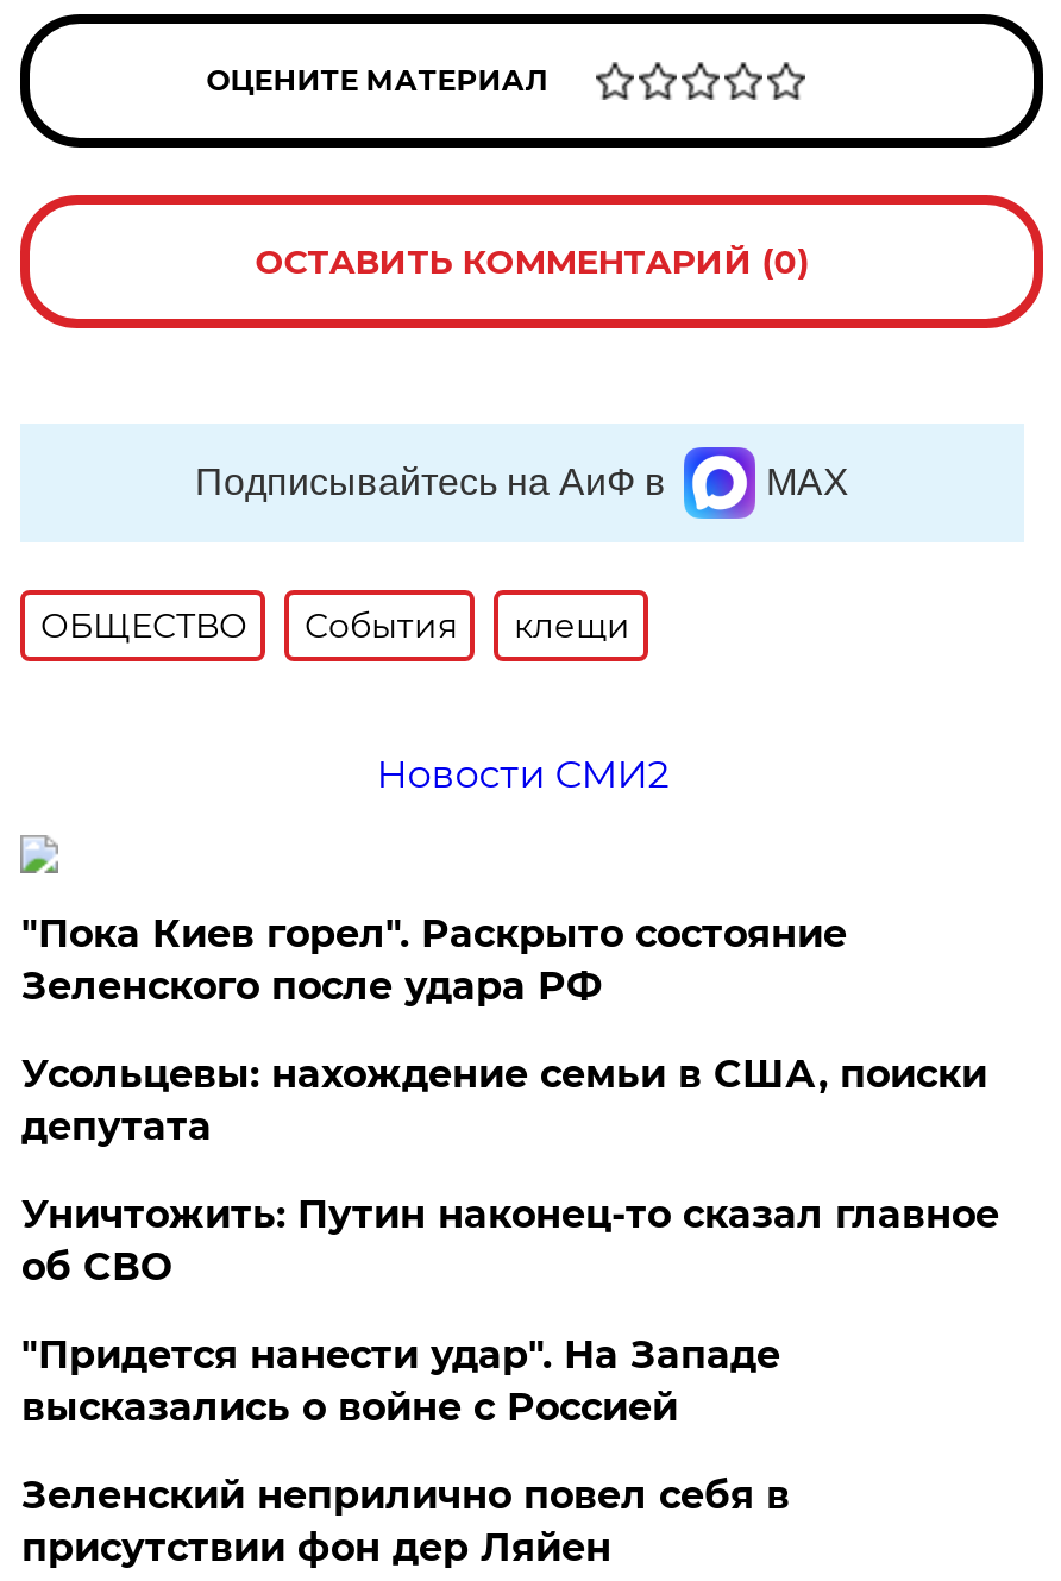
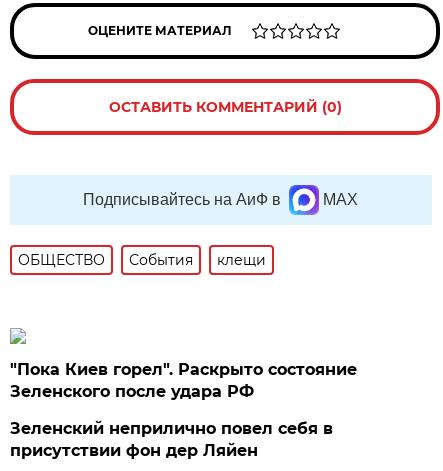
- Новости СМИ2

- Усольцевы: нахождение семьи в США, поиски
- депутата
- Уничтожить: Путин наконец-то сказал главное
- об СВО
- "Придется нанести удар". На Западе
- высказались о войне с Россией
